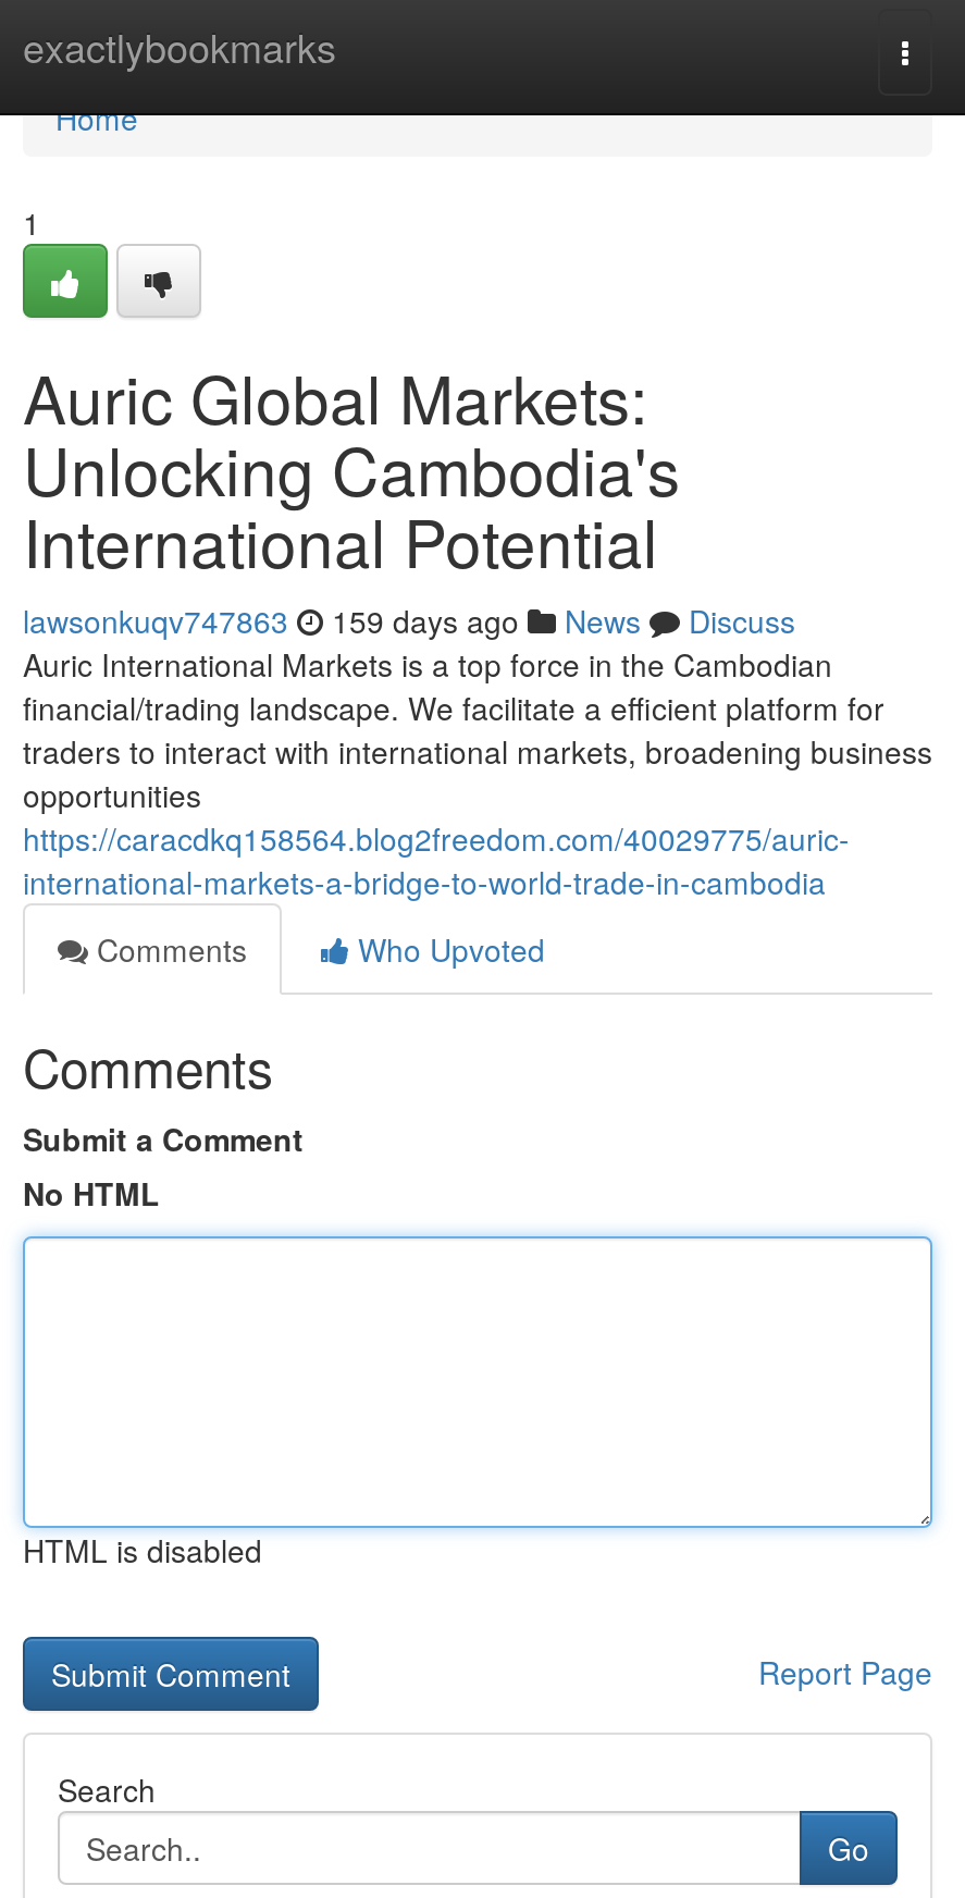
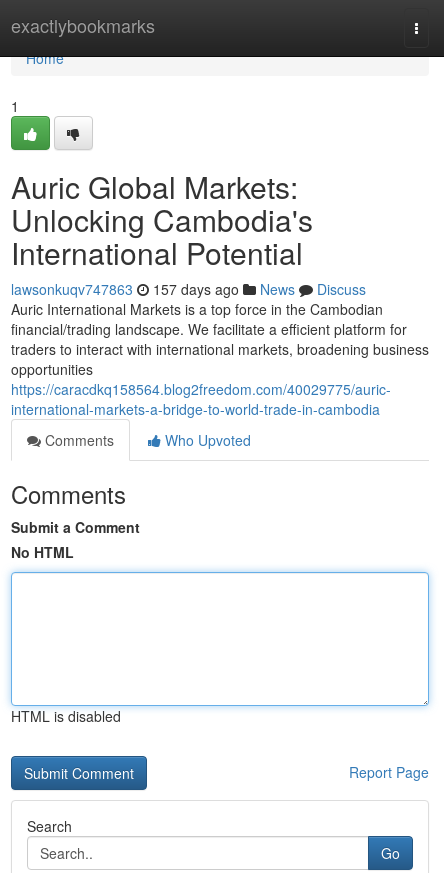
- lawsonkuqv747863 159 days ago News Discuss
+ lawsonkuqv747863 157 days ago News Discuss
